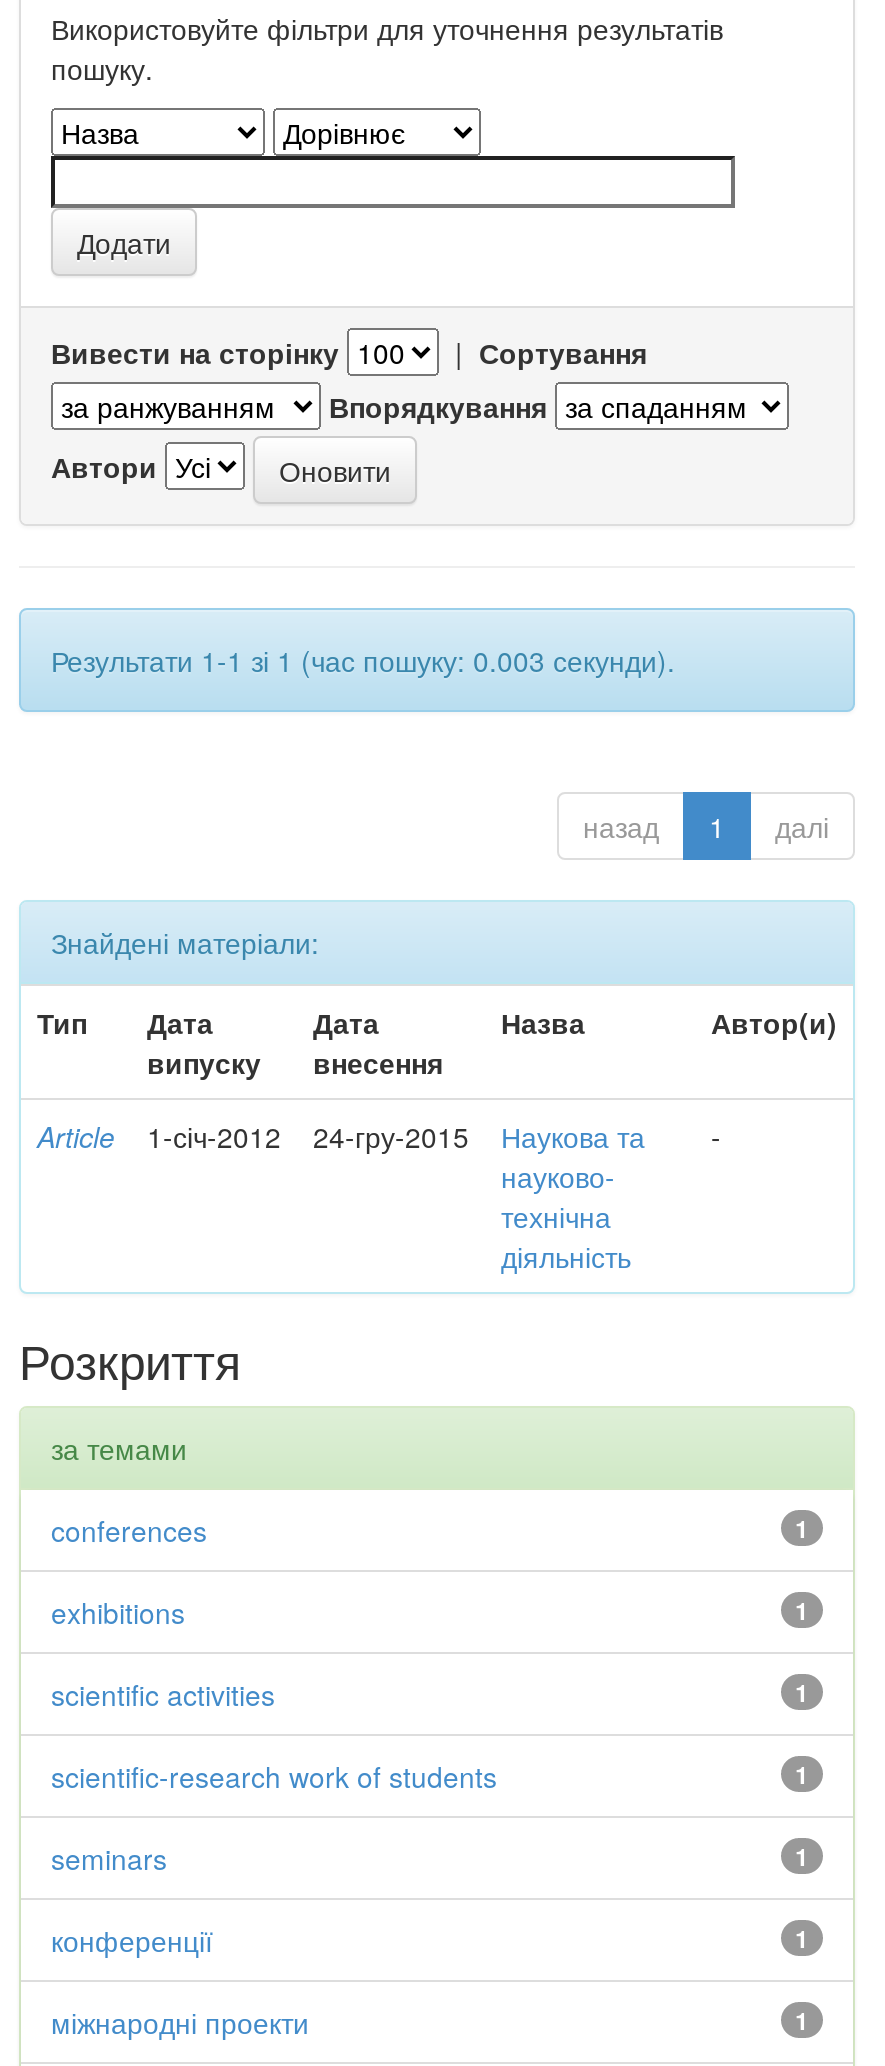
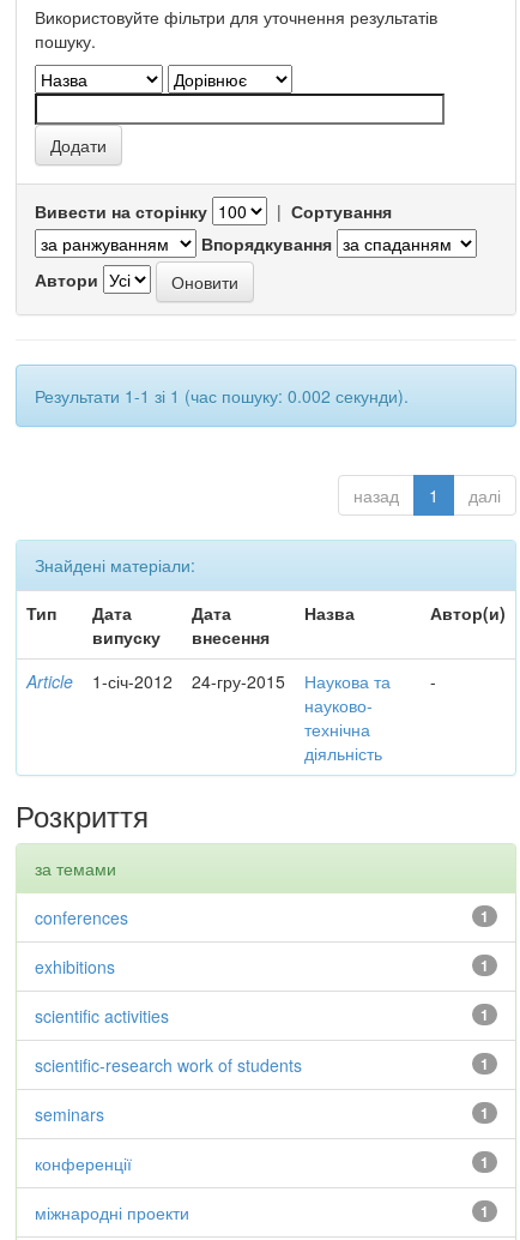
- Результати 1-1 зі 1 (час пошуку: 0.003 секунди).
+ Результати 1-1 зі 1 (час пошуку: 0.002 секунди).
